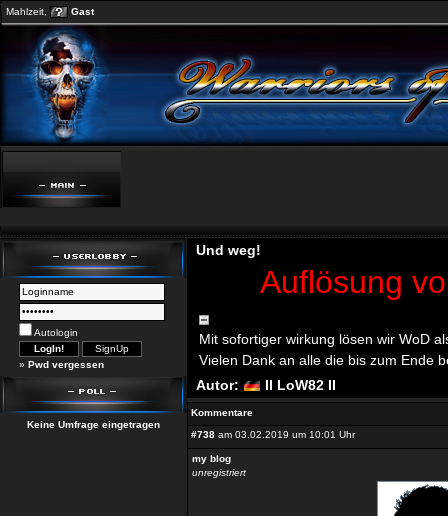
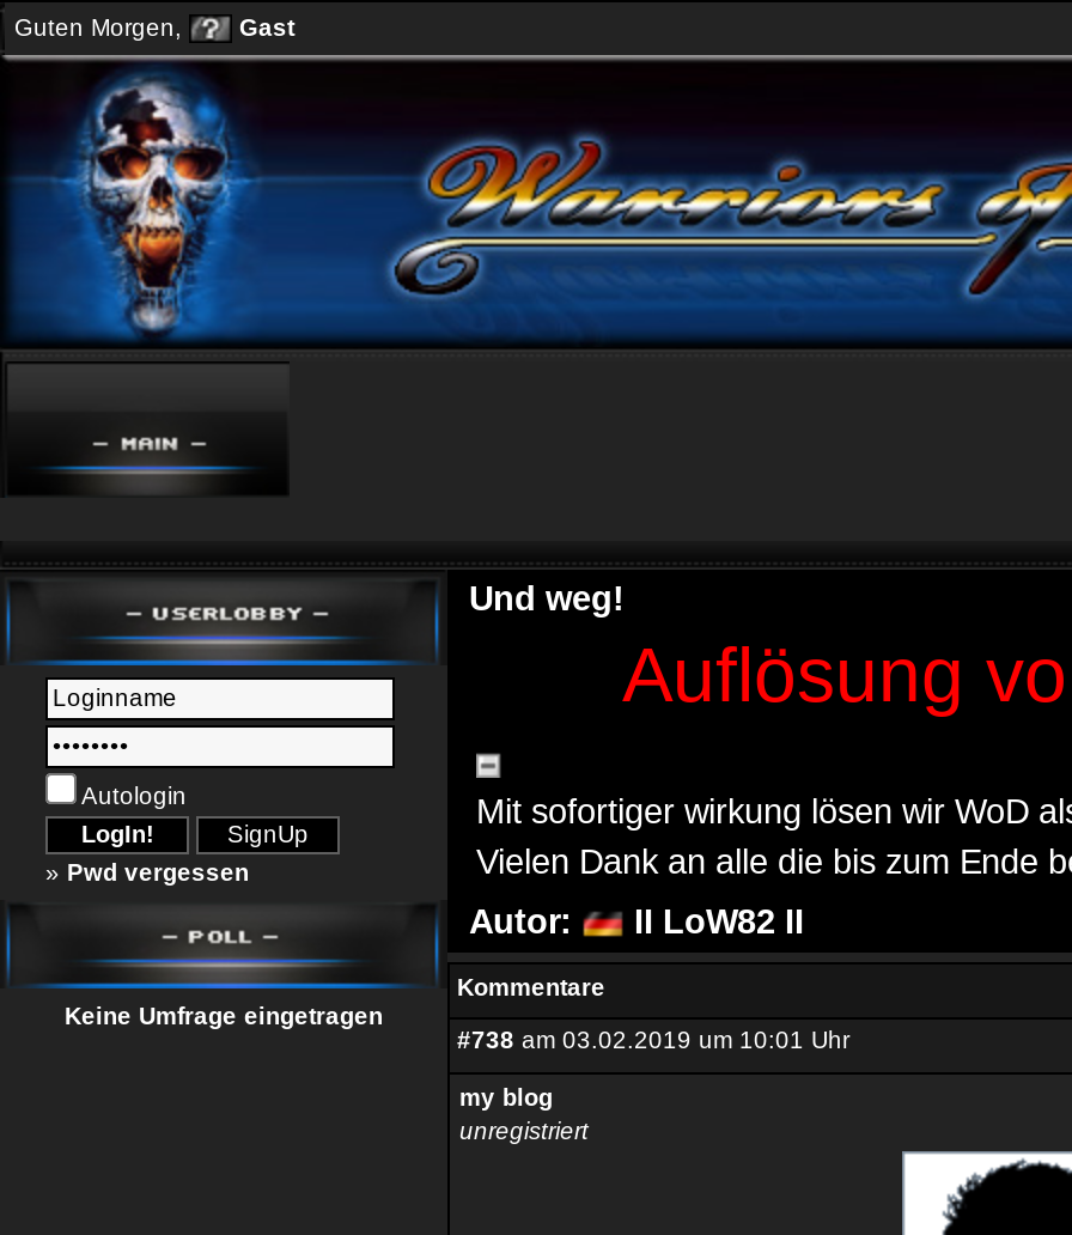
- Mahlzeit,
+ Guten Morgen,
